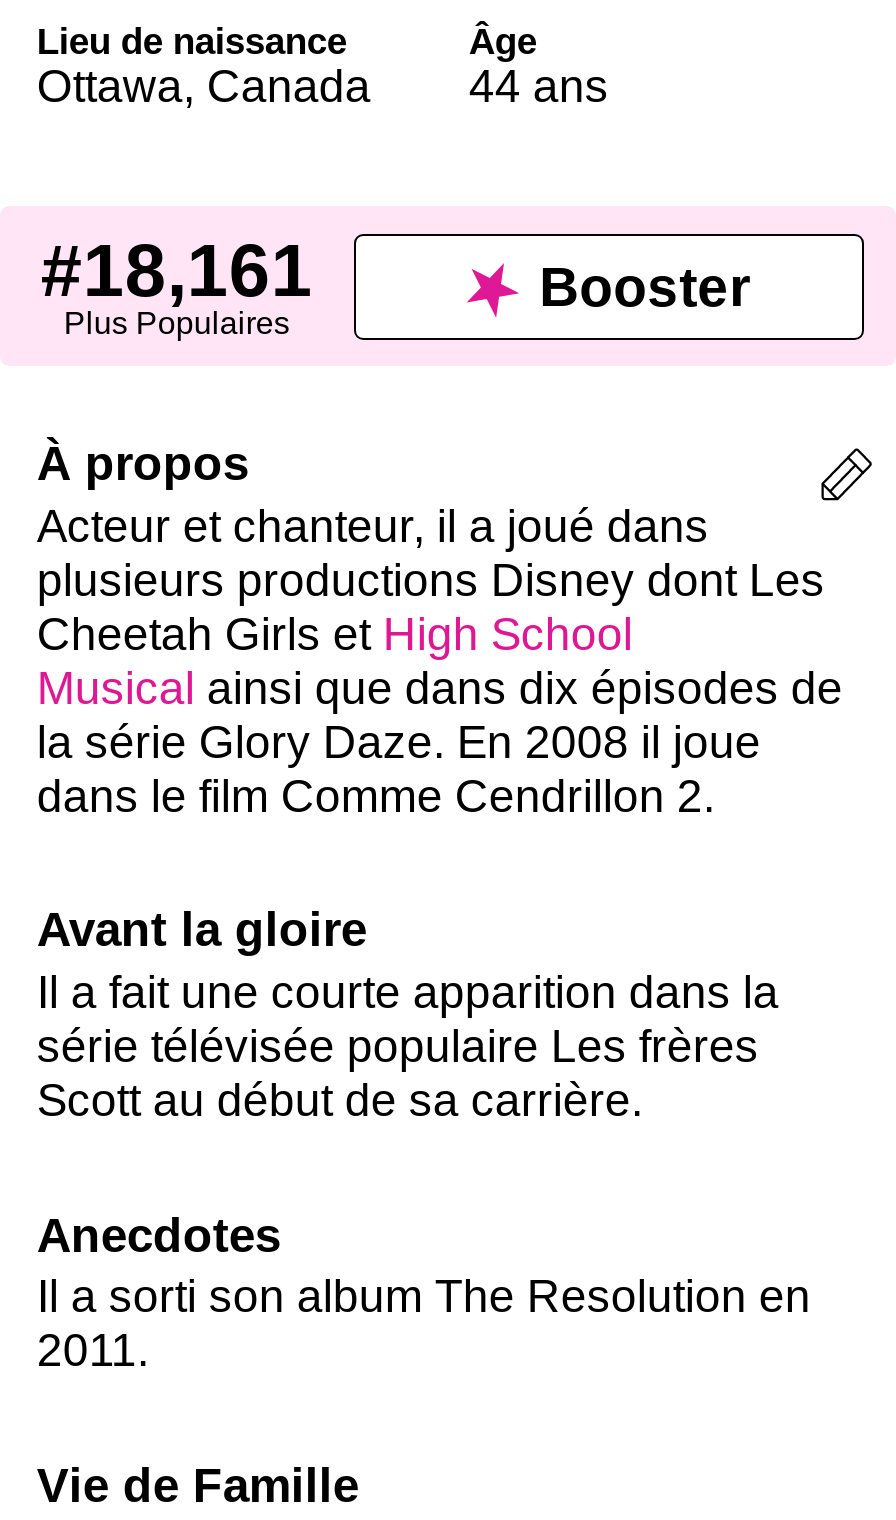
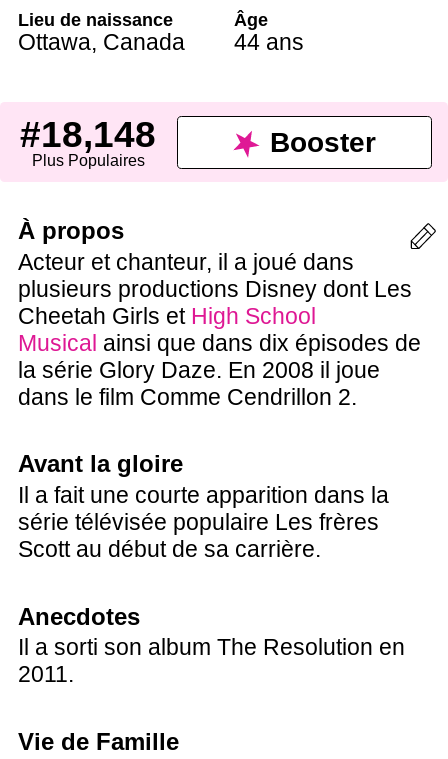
- #18,161
+ #18,148
